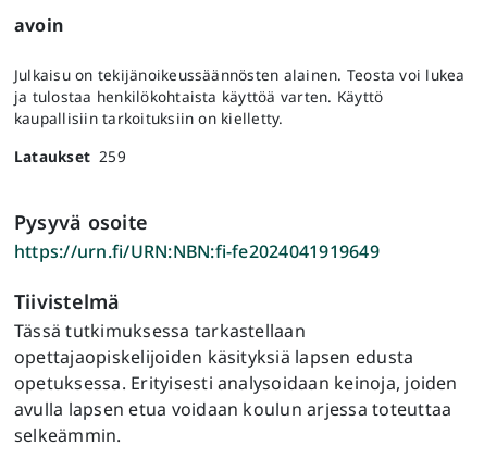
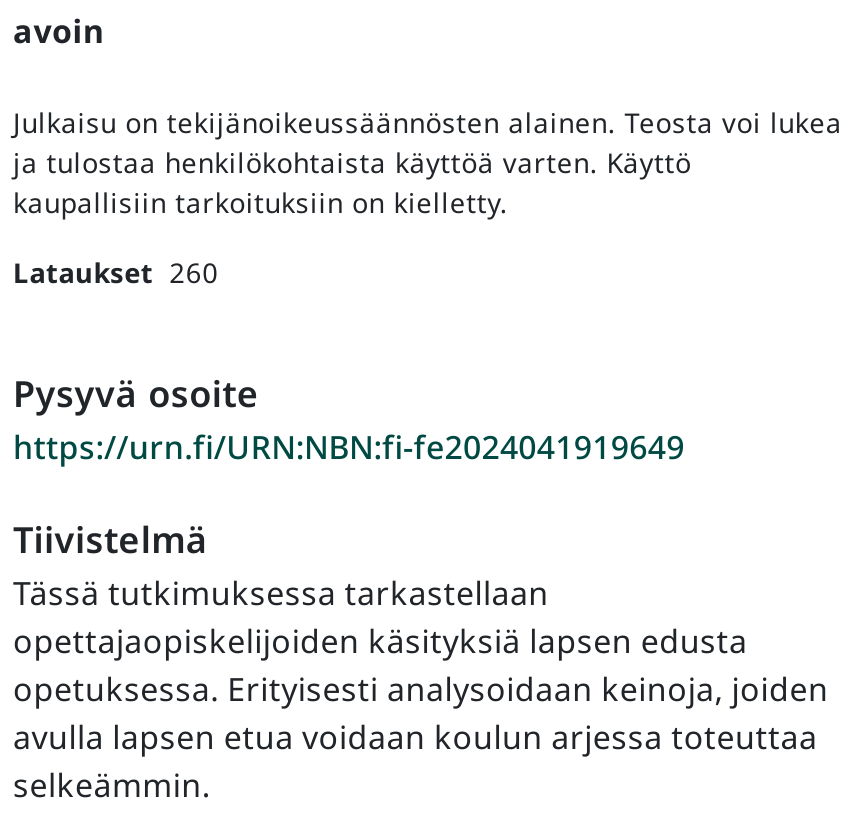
- Lataukset 259
+ Lataukset 260
